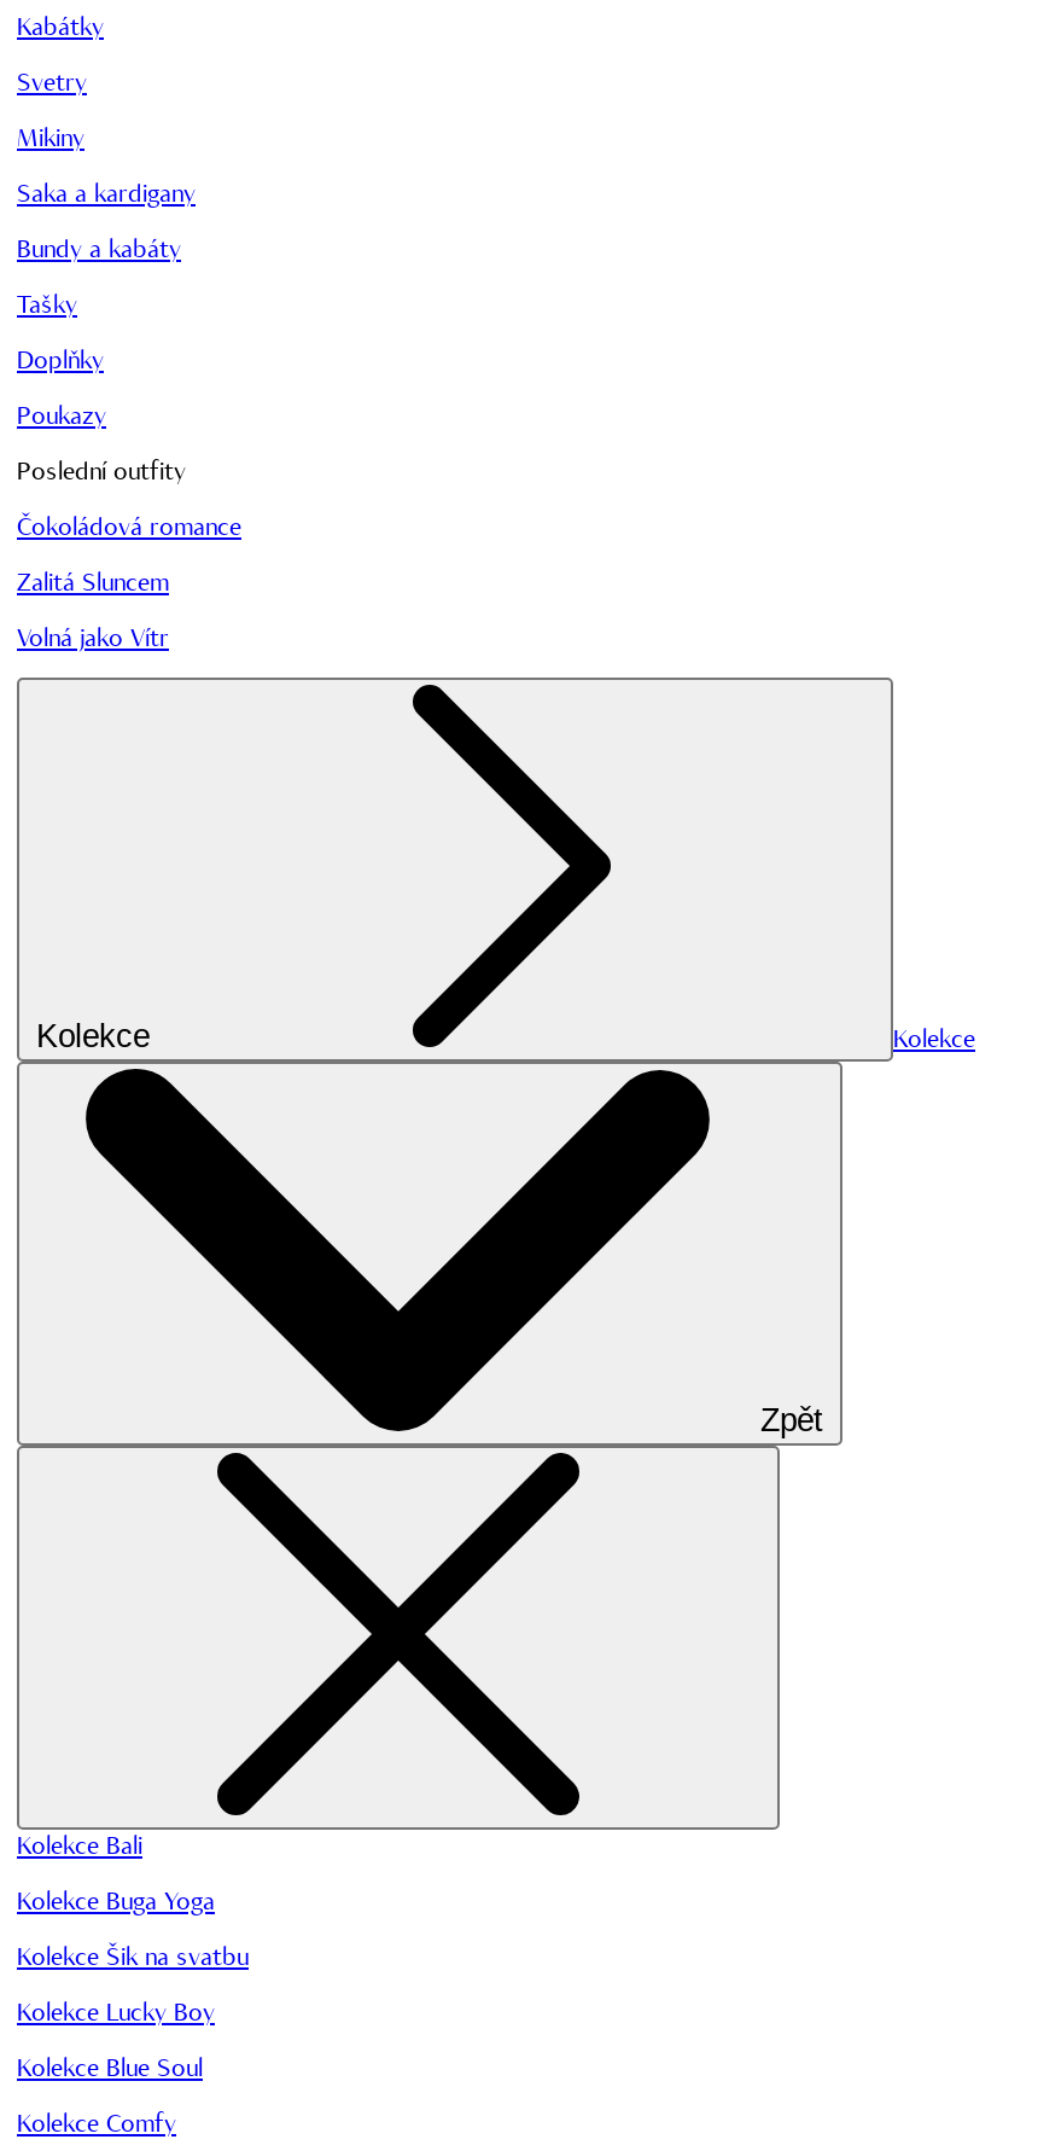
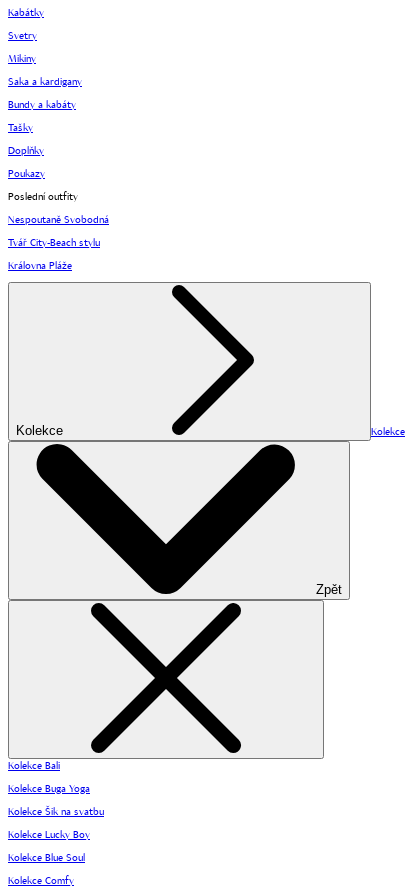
- Čokoládová romance
+ Nespoutaně Svobodná

- Zalitá Sluncem
+ Tvář City-Beach stylu

- Volná jako Vítr
+ Královna Pláže
